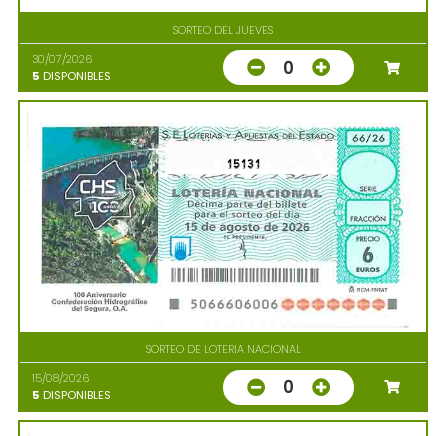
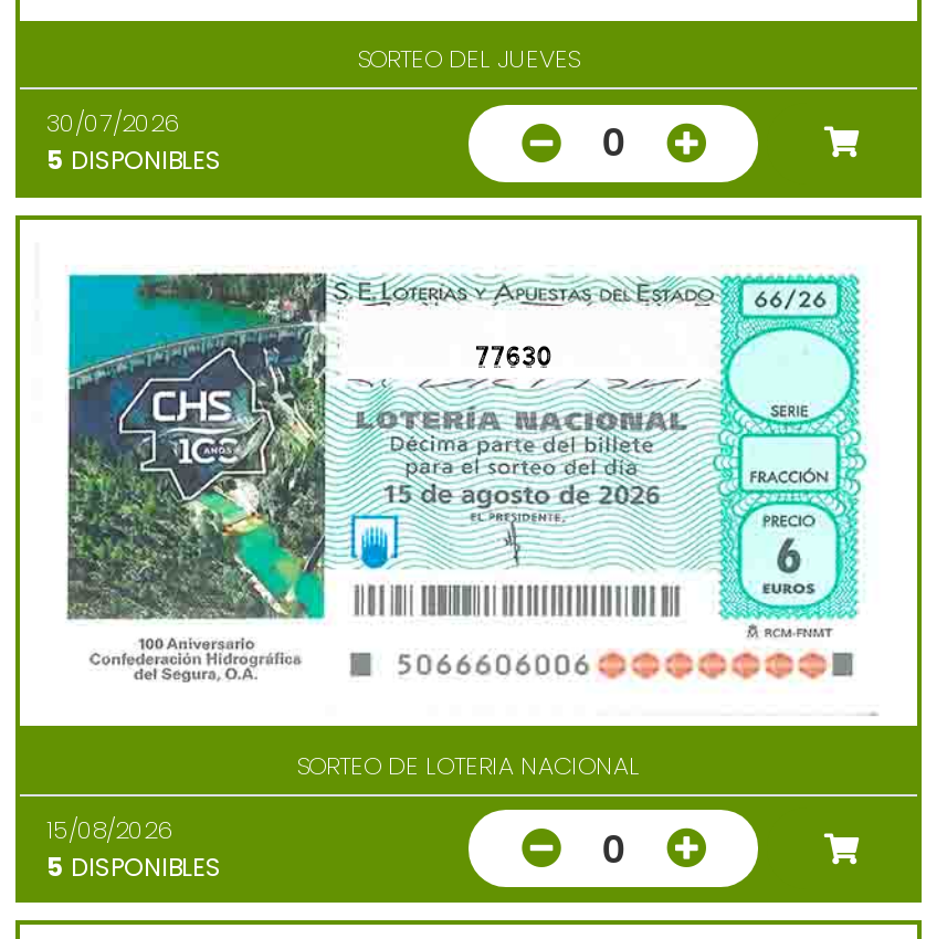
- 15131
+ 77630
